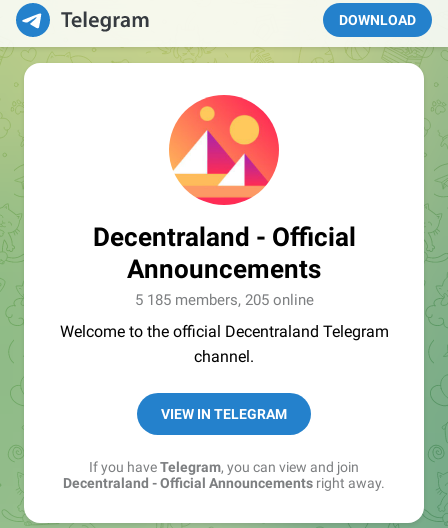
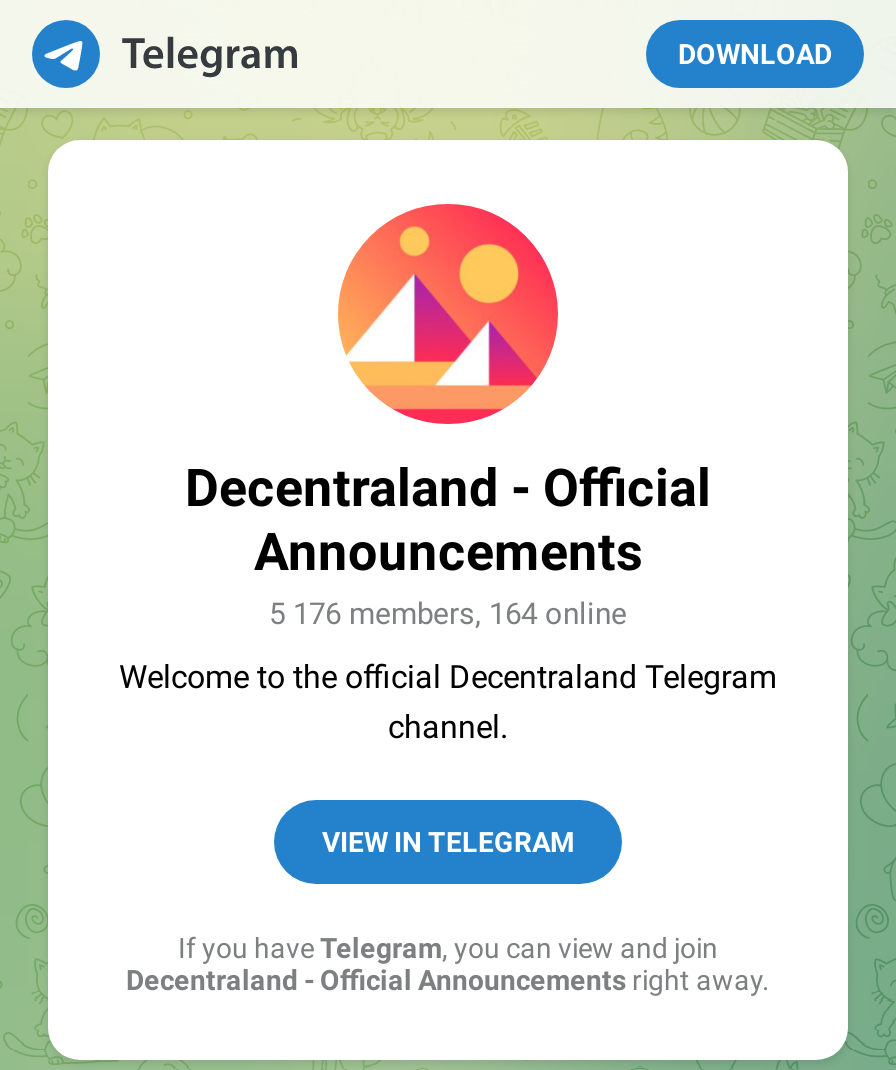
- 5 185 members, 205 online
+ 5 176 members, 164 online
